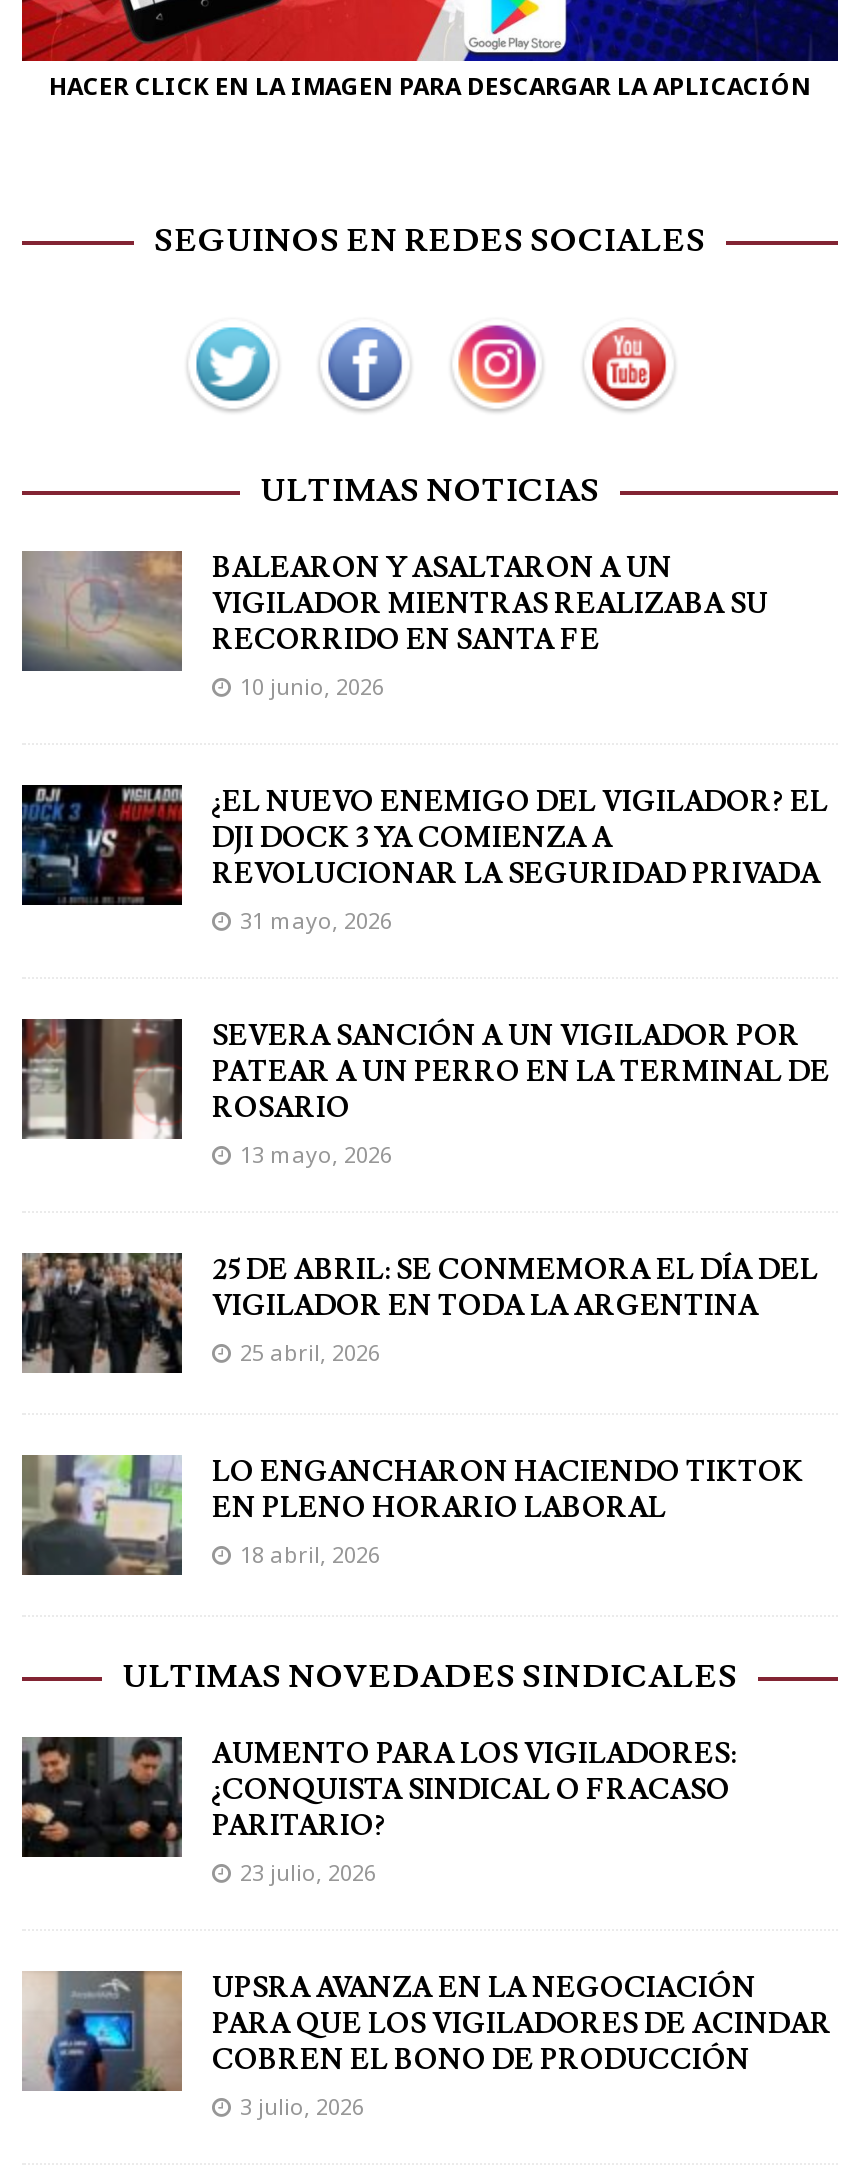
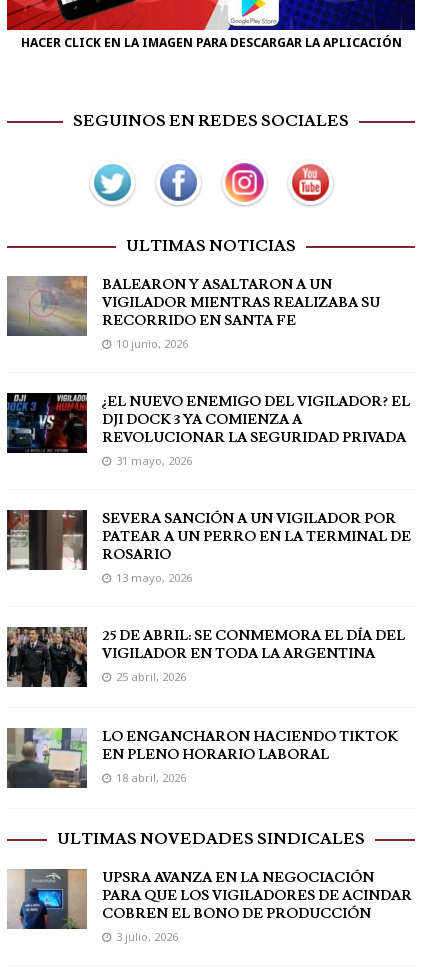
- [image]
- AUMENTO PARA LOS VIGILADORES:
- ¿CONQUISTA SINDICAL O FRACASO
- PARITARIO?
- 23 julio, 2026
